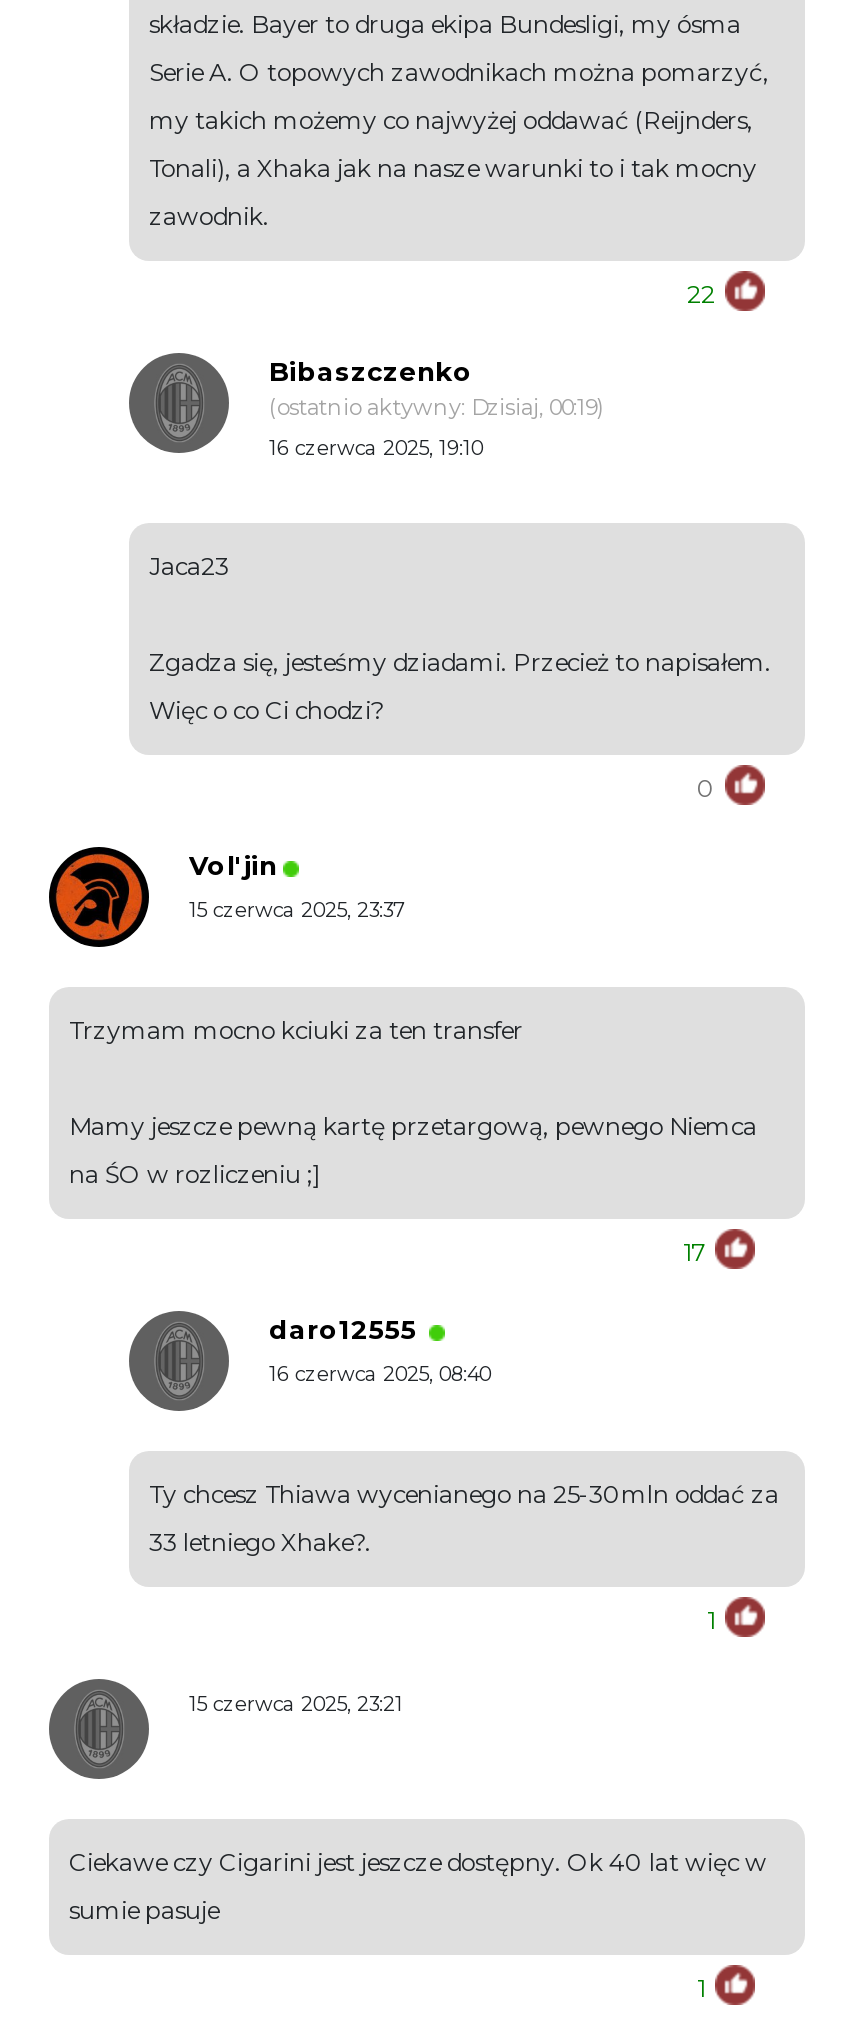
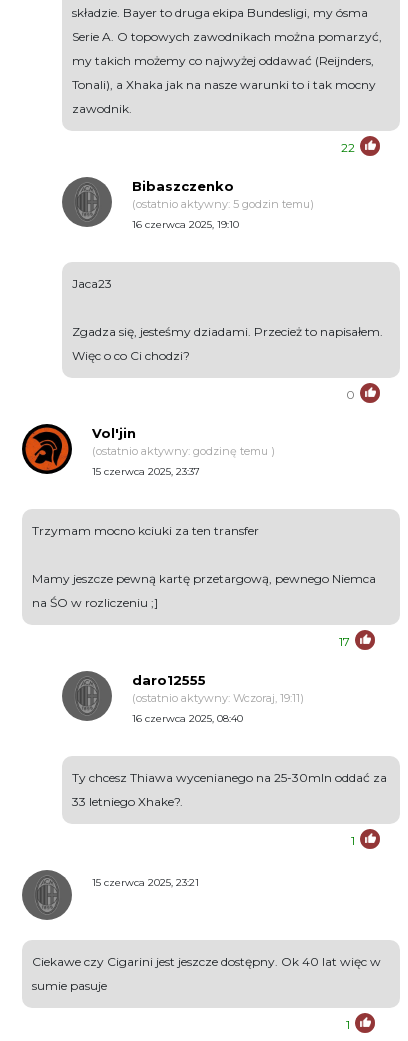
- (ostatnio aktywny: Dzisiaj, 00:19)
+ (ostatnio aktywny: 5 godzin temu)

+ (ostatnio aktywny: godzinę temu )

+ (ostatnio aktywny: Wczoraj, 19:11)
